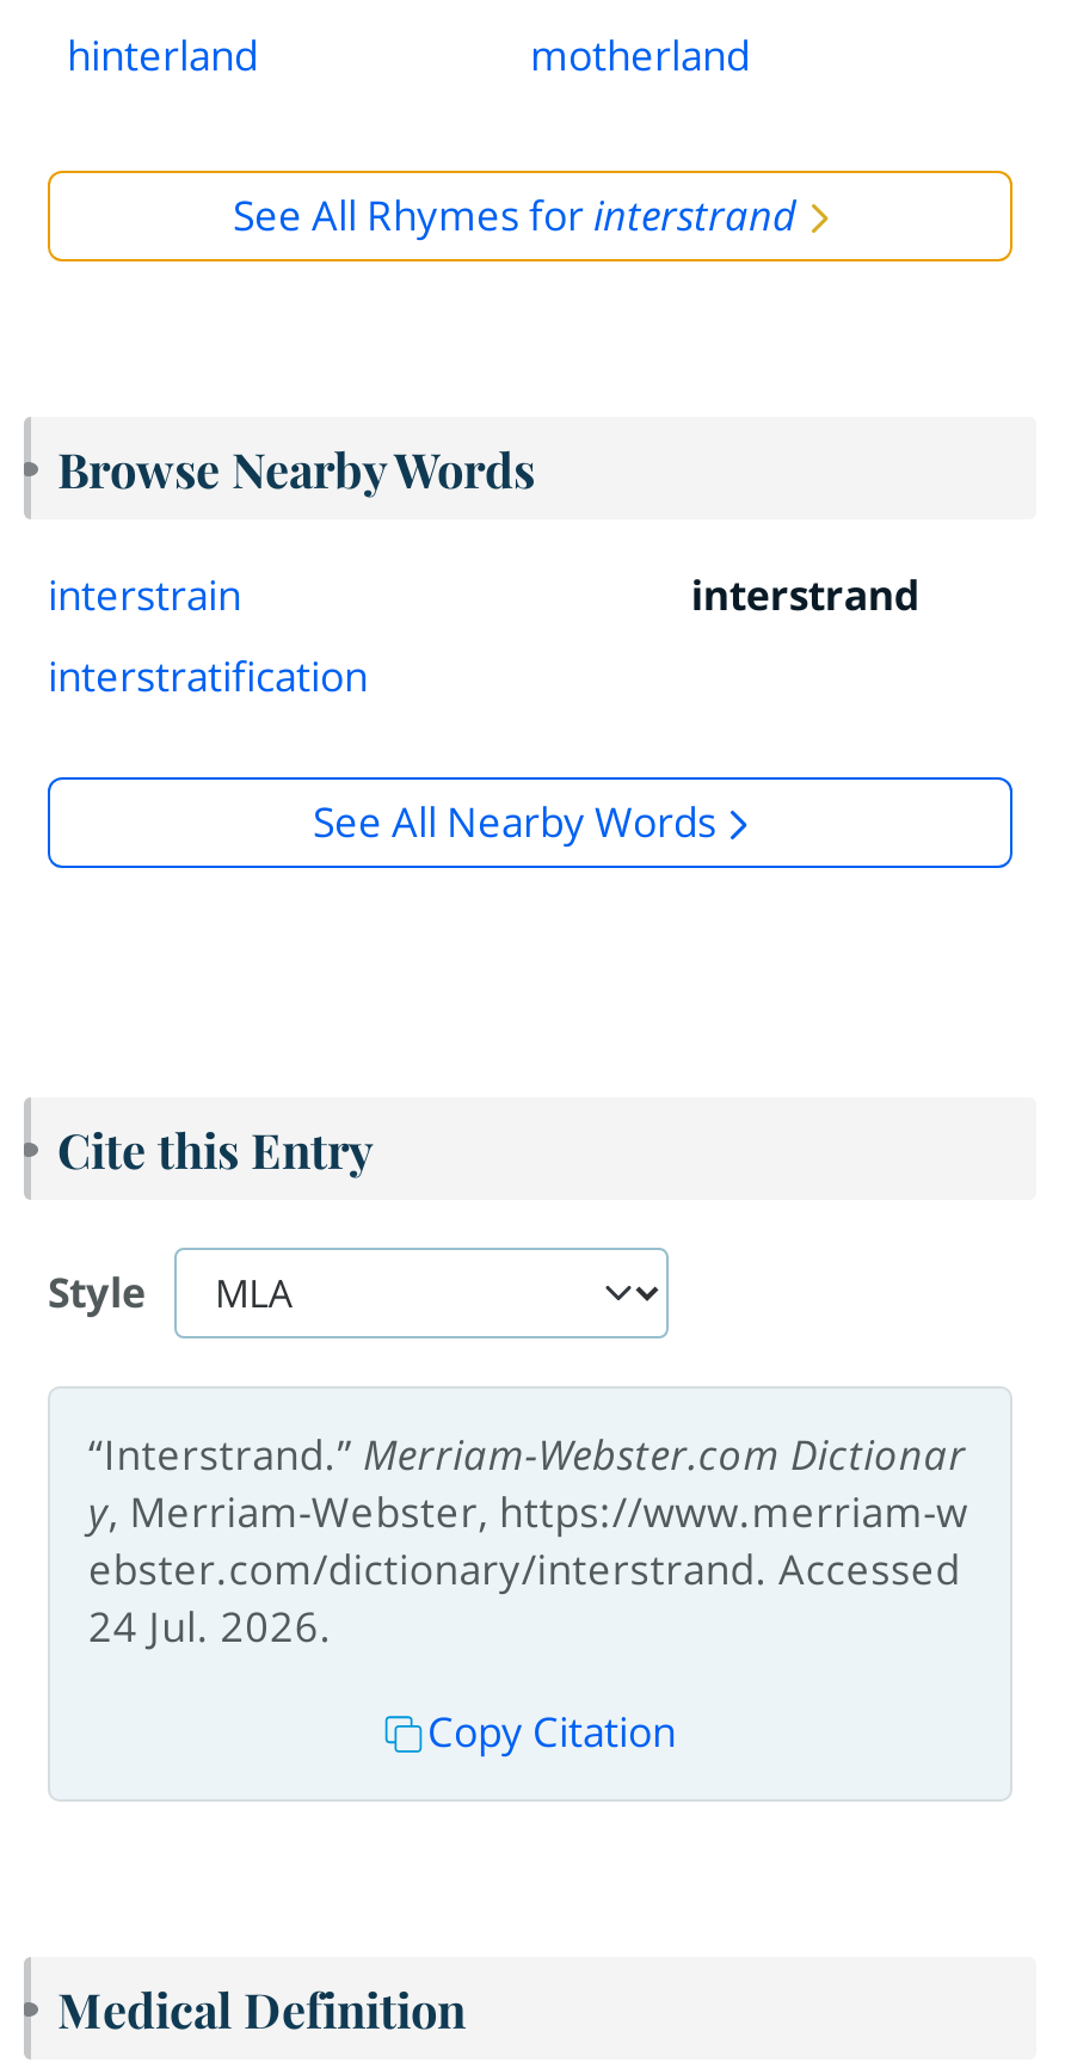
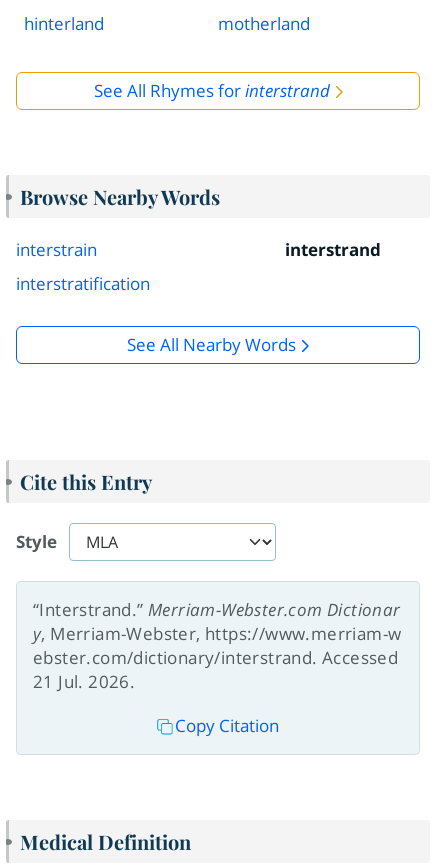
- 24 Jul. 2026.
+ 21 Jul. 2026.
